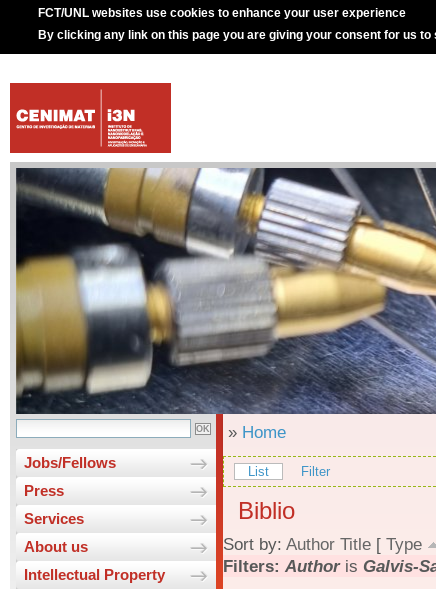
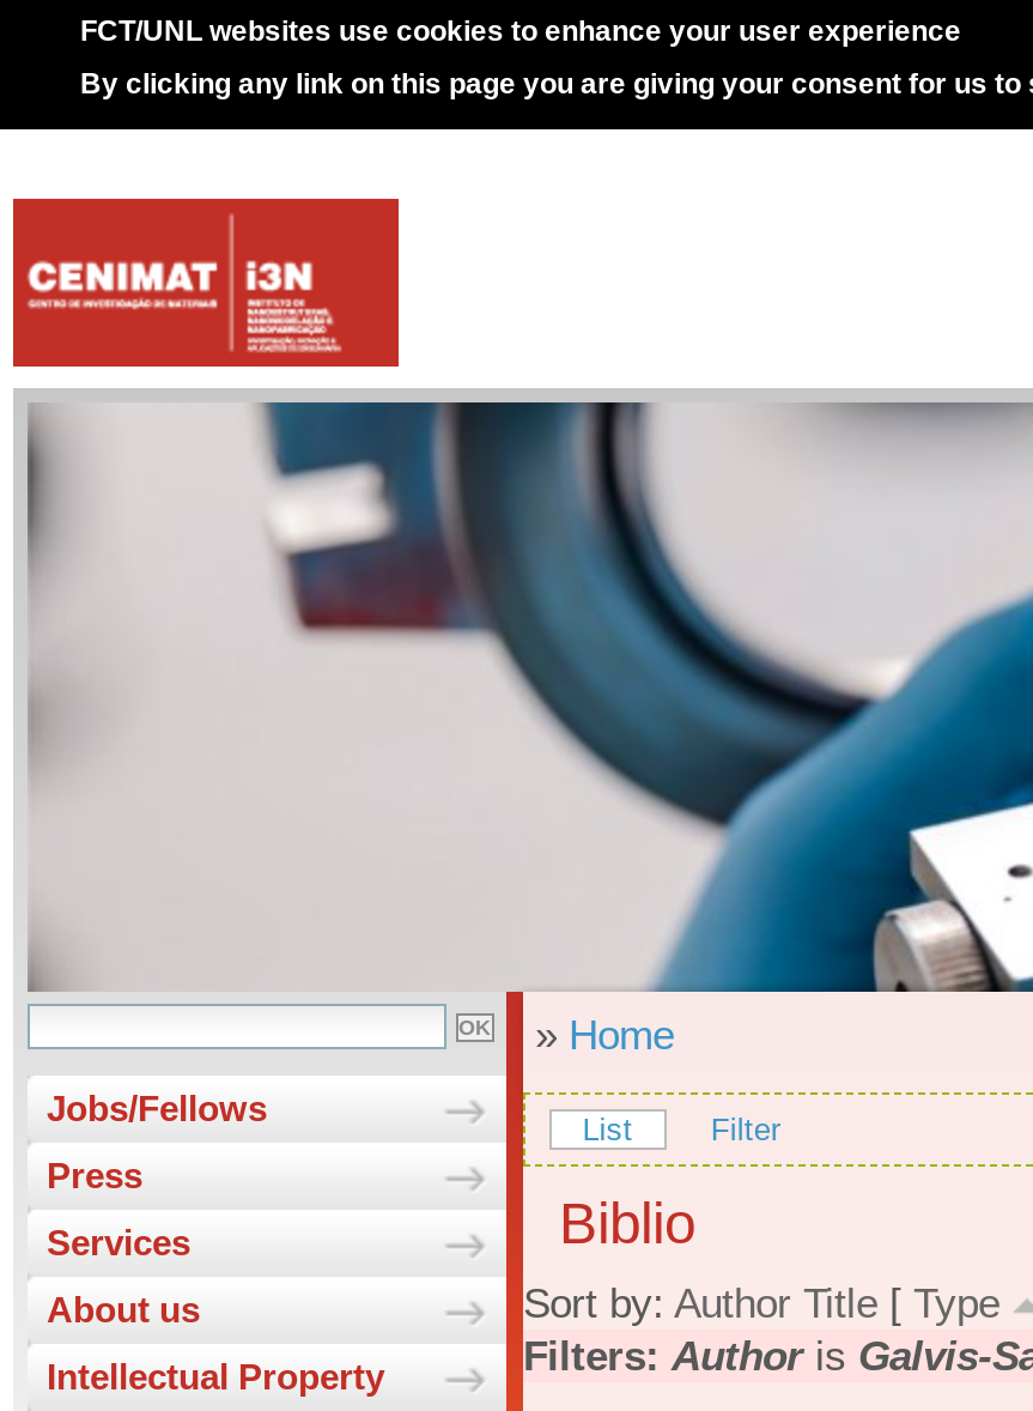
- [image]
+ [image]
